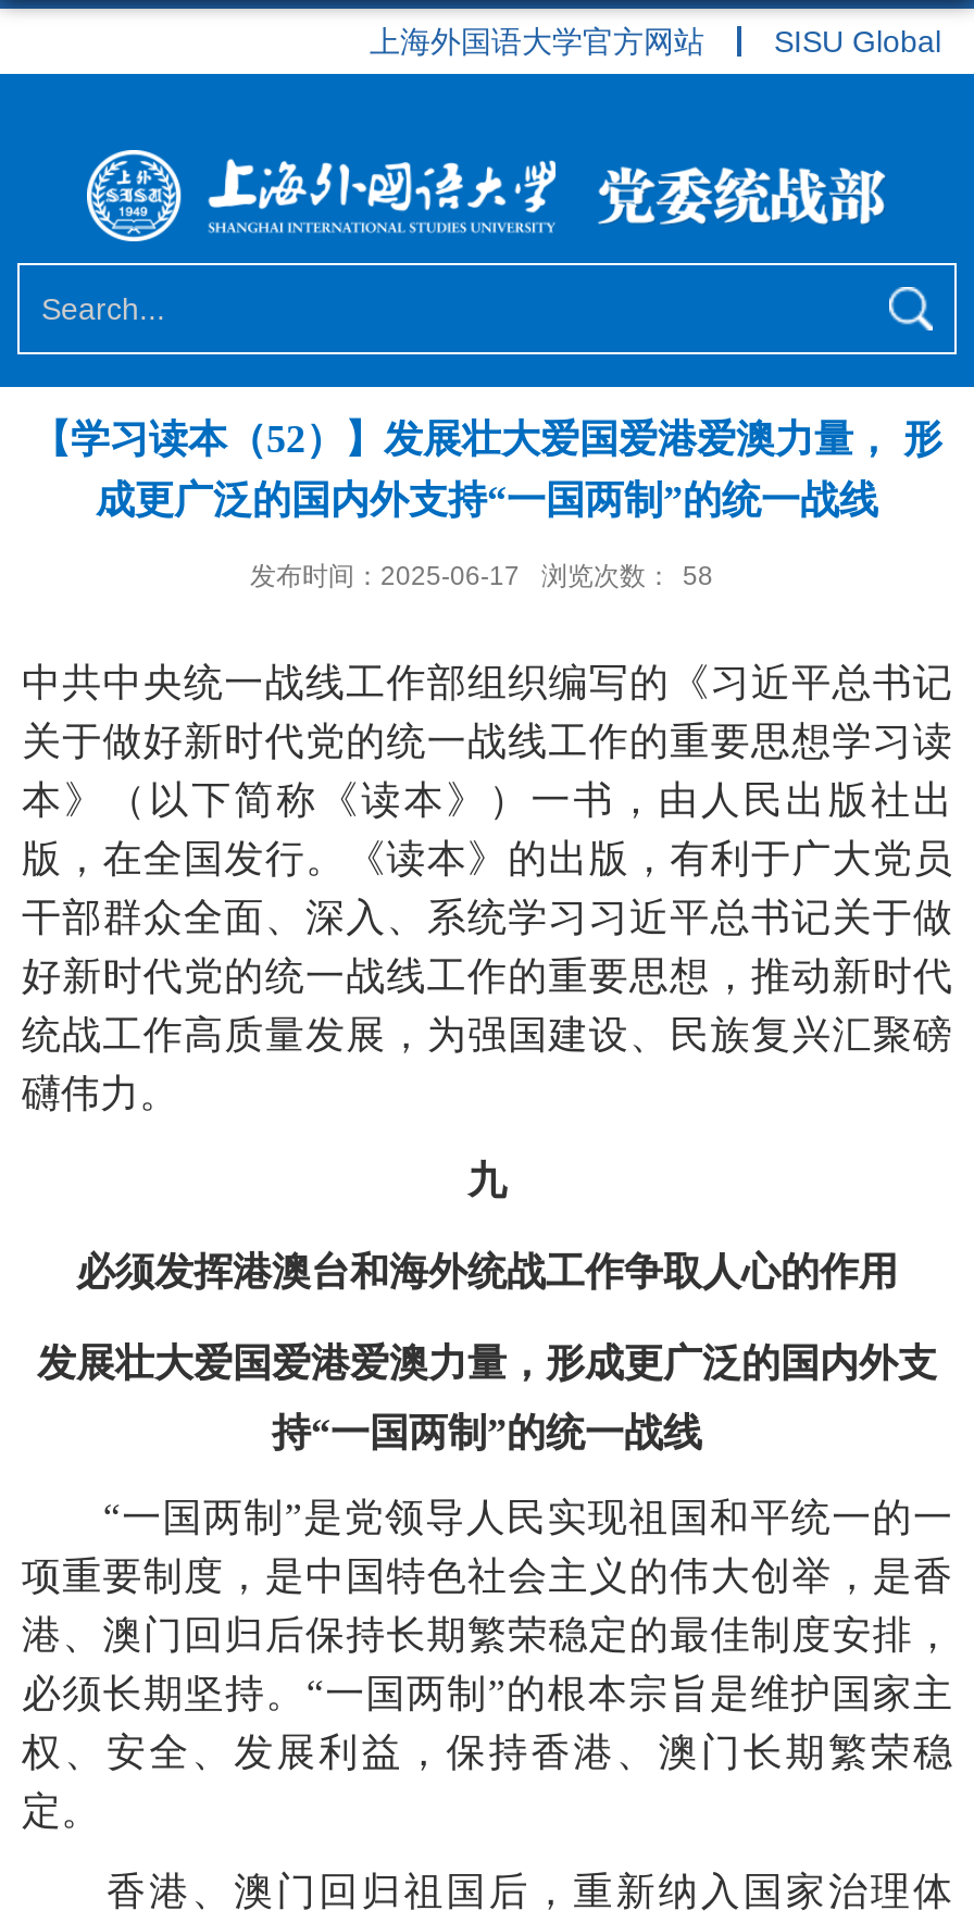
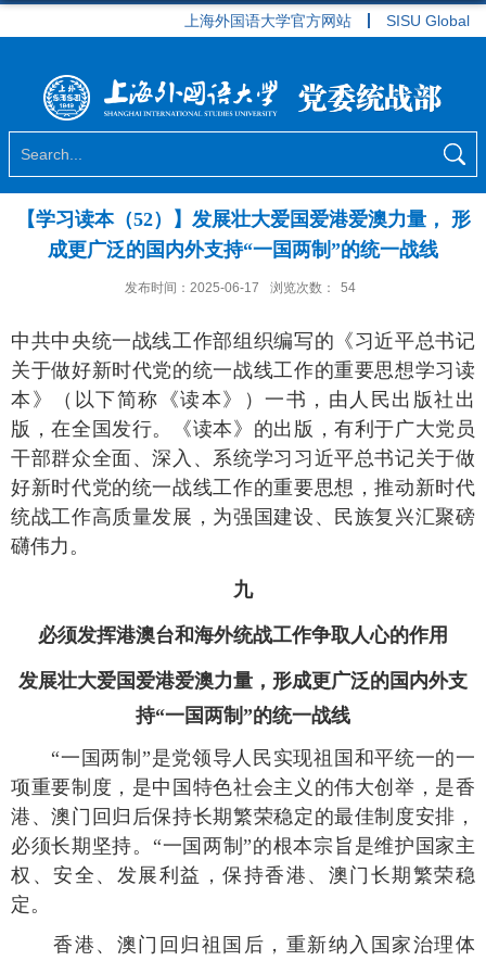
- 发布时间：2025-06-17 浏览次数： 58
+ 发布时间：2025-06-17 浏览次数： 54
